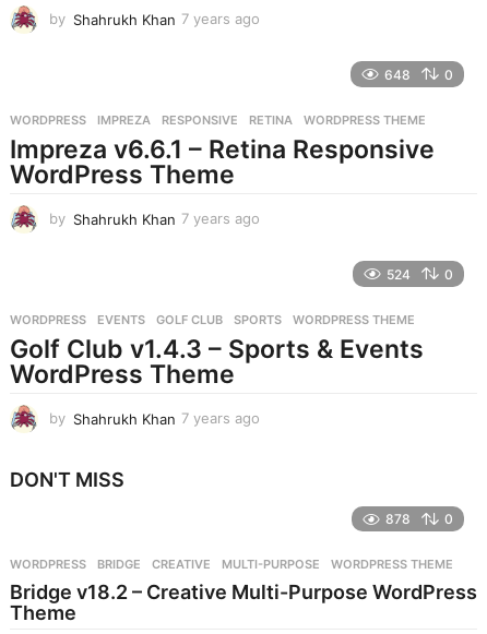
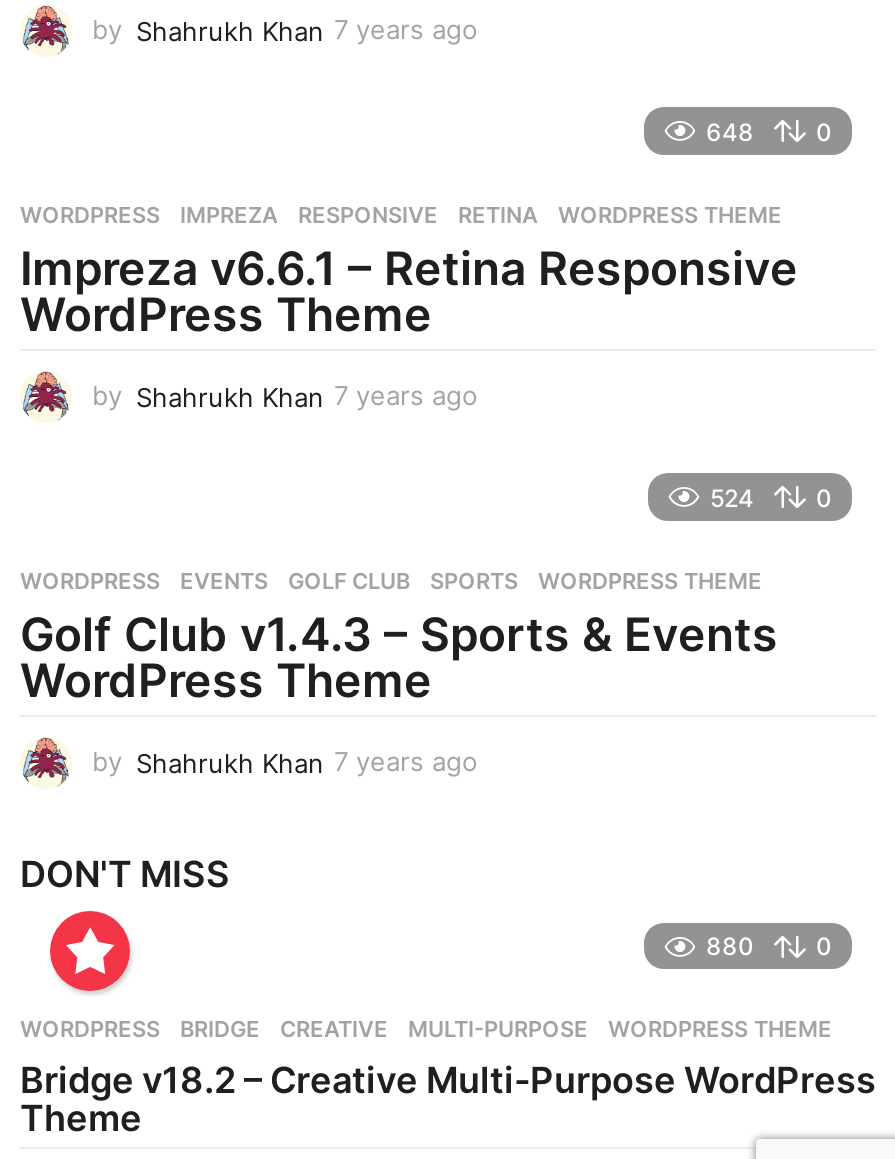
+ [image]

- 878
+ 880
